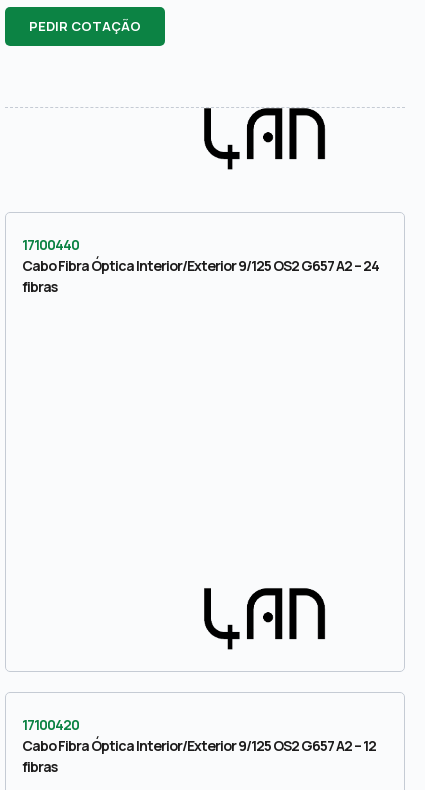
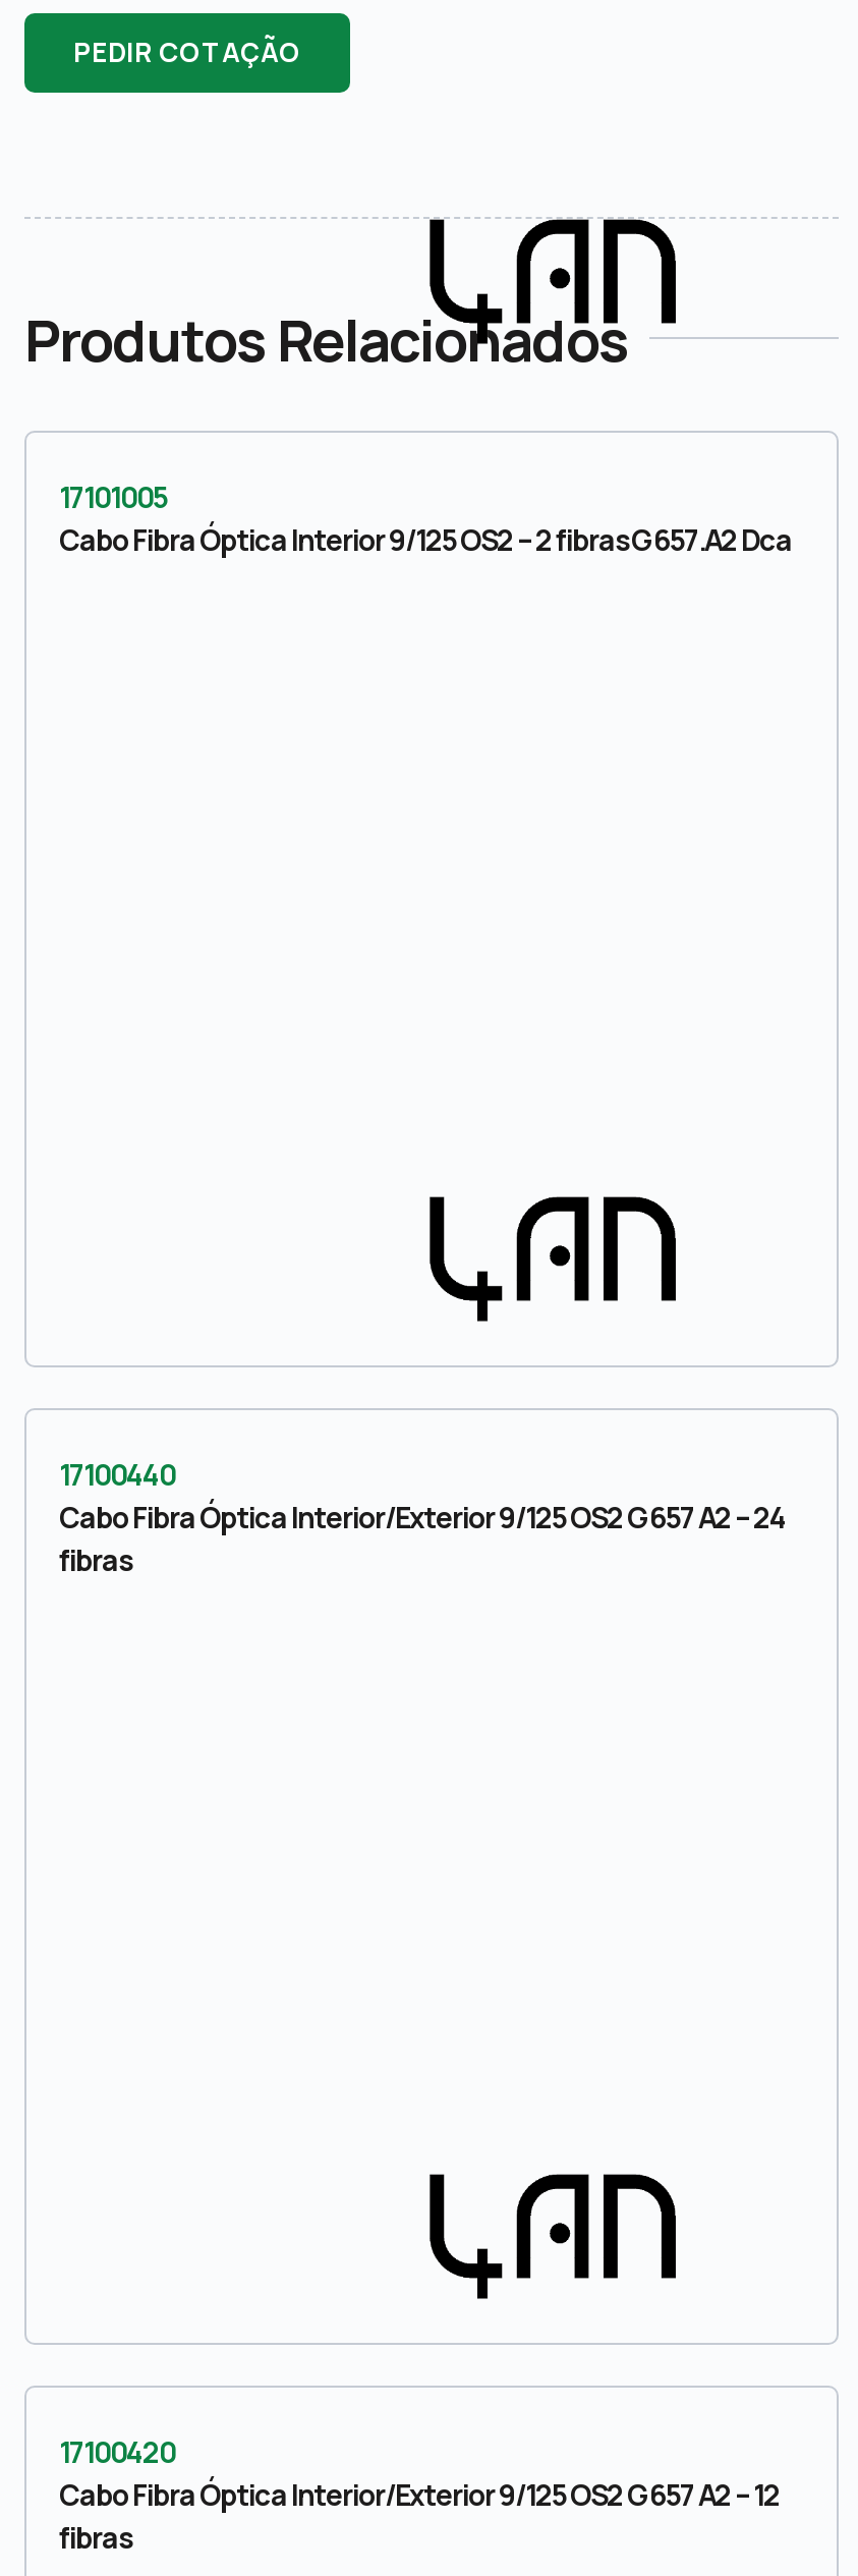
+ Produtos Relacionados
+ 17101005
+ Cabo Fibra Óptica Interior 9/125 OS2 – 2 fibras G657.A2 Dca
